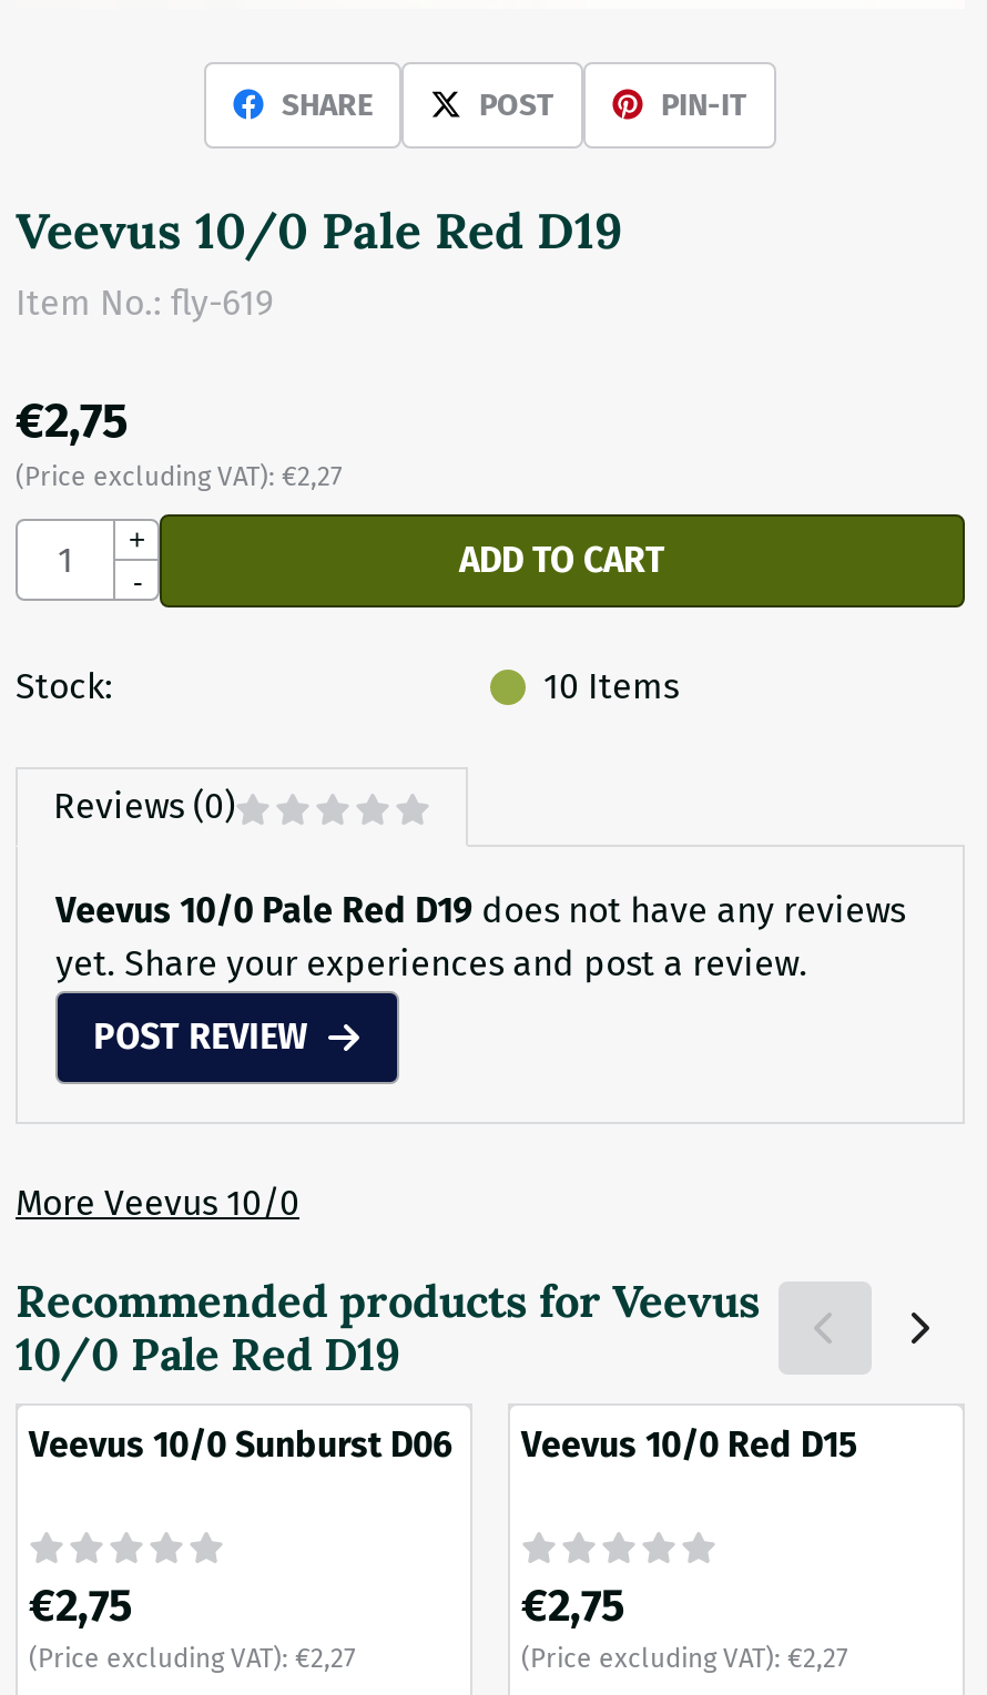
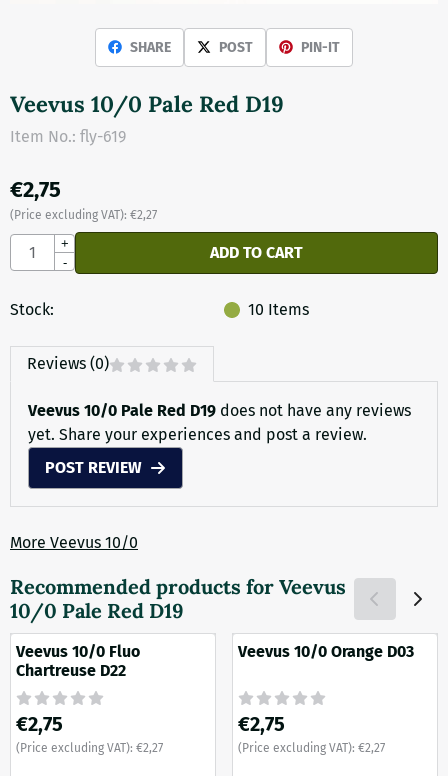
- Veevus 10/0 Sunburst D06
+ Veevus 10/0 Fluo
+ Chartreuse D22

- Veevus 10/0 Red D15
+ Veevus 10/0 Orange D03
